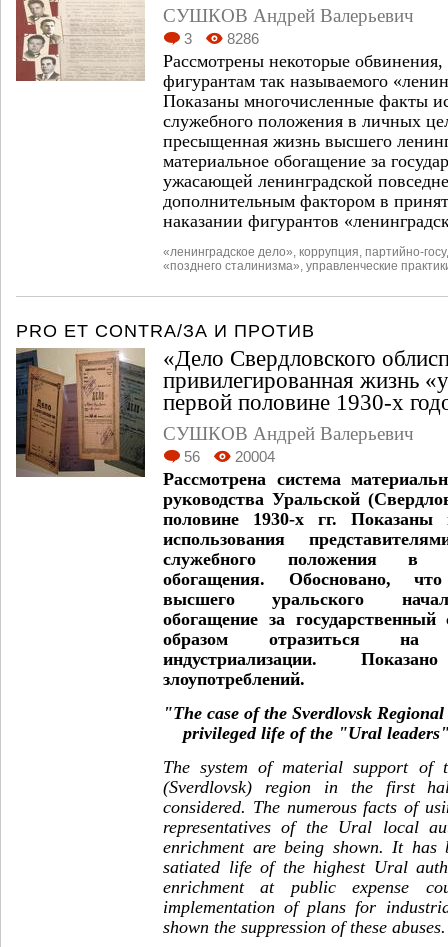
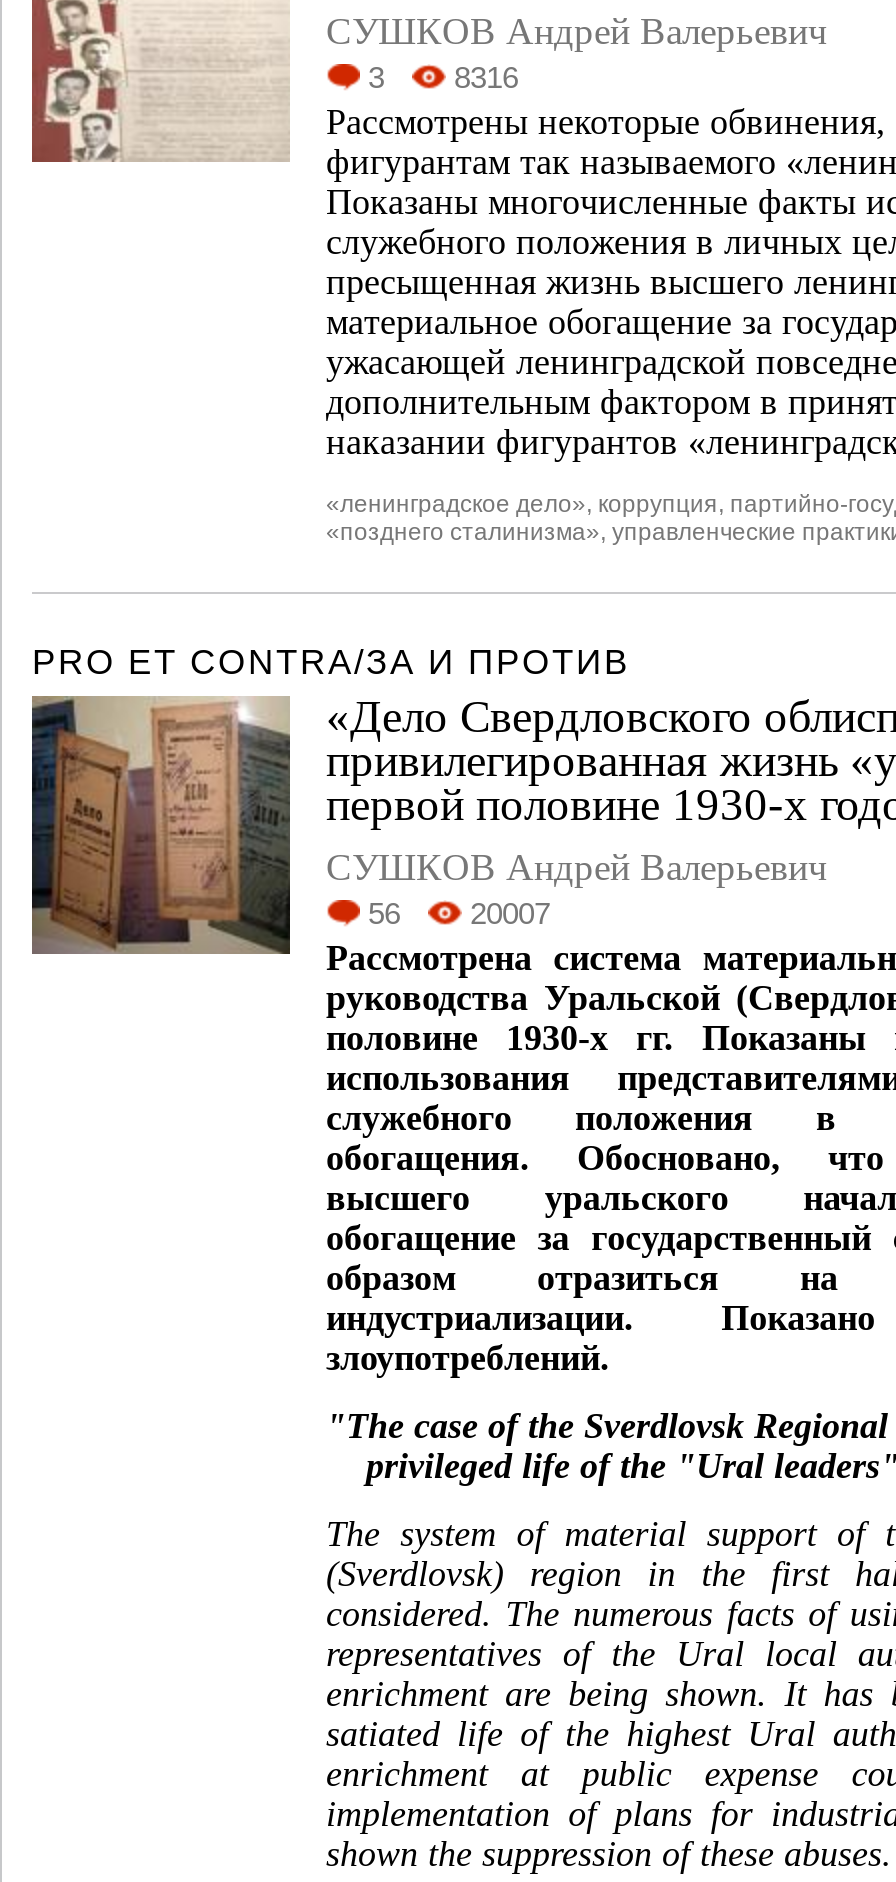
- 8286
+ 8316

- 20004
+ 20007
